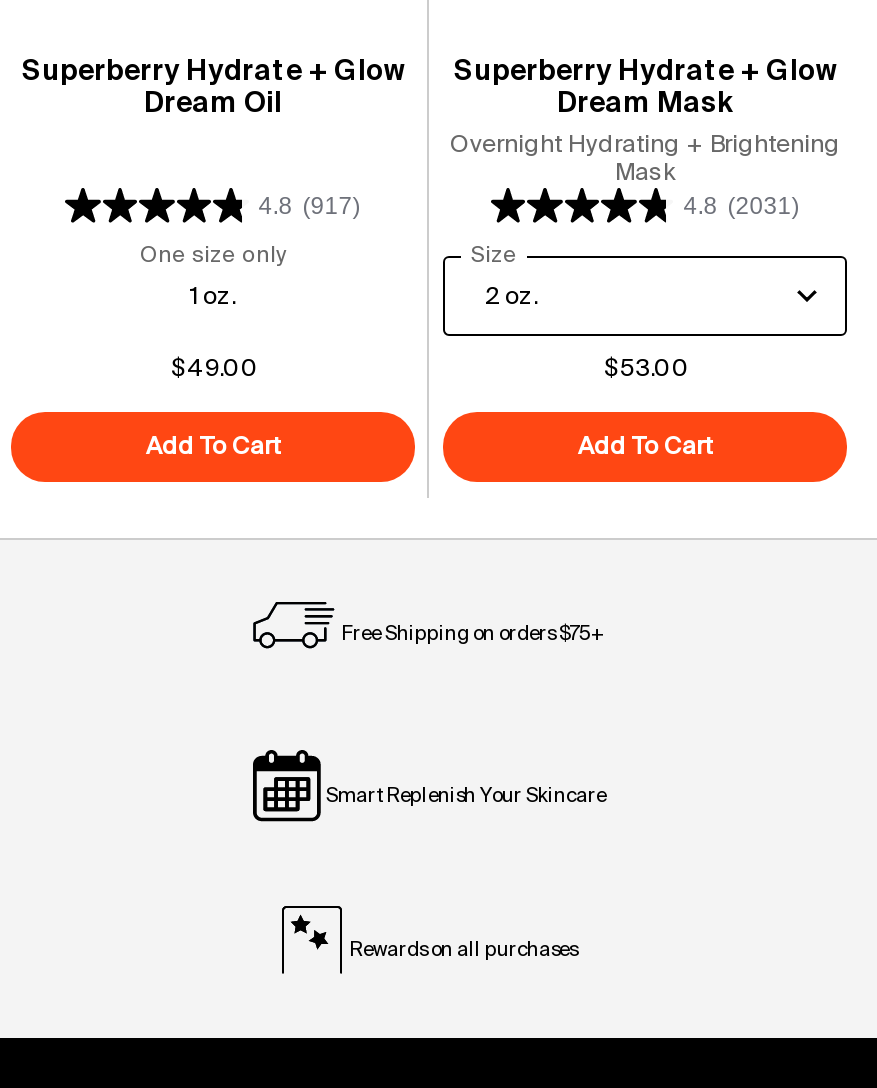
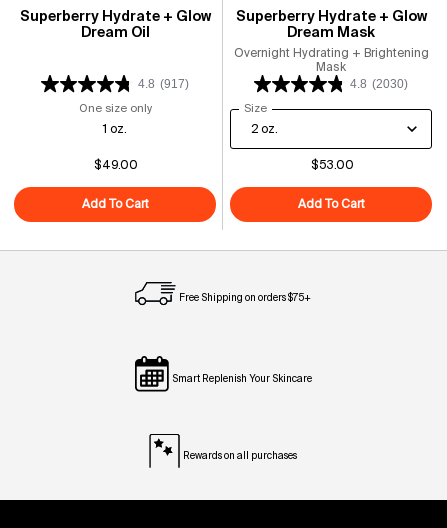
- 4.8 (2031)
+ 4.8 (2030)
